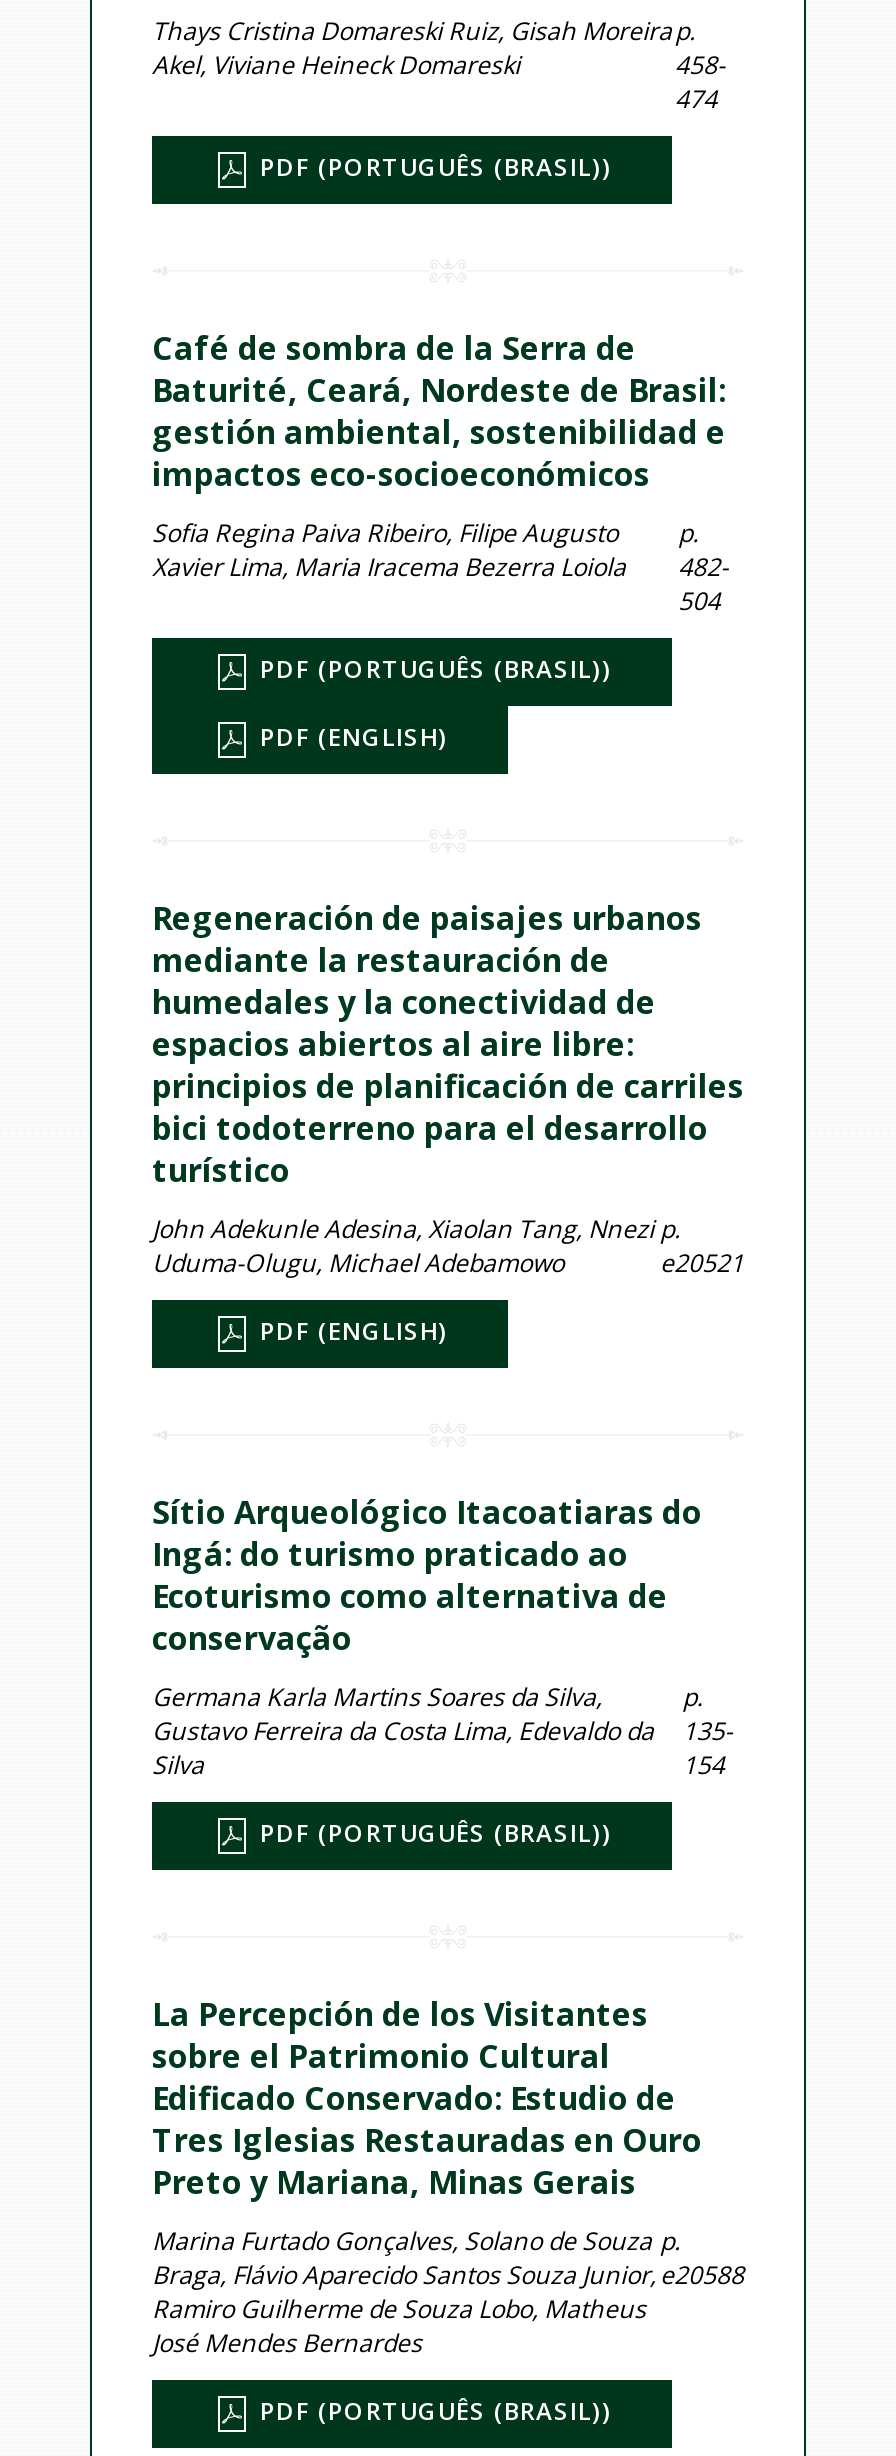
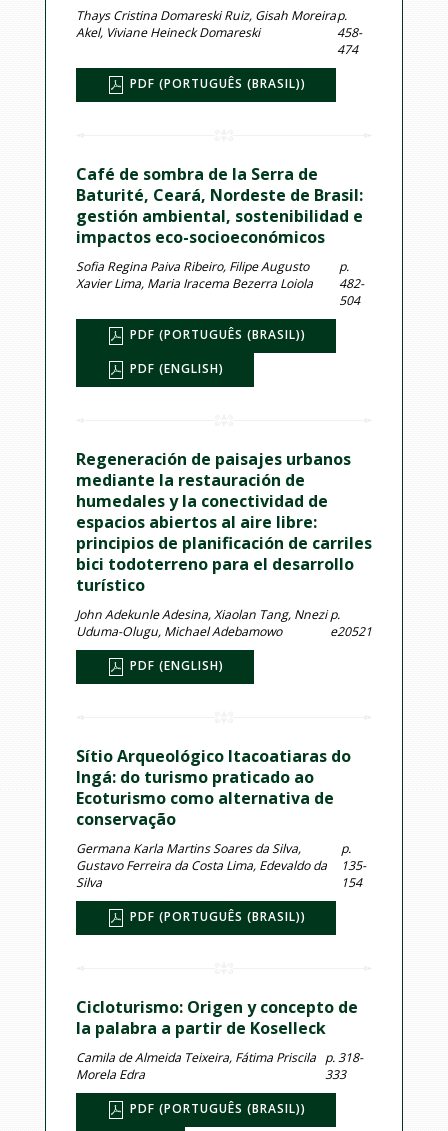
- La Percepción de los Visitantes
- sobre el Patrimonio Cultural
- Edificado Conservado: Estudio de
- Tres Iglesias Restauradas en Ouro
- Preto y Mariana, Minas Gerais
+ Cicloturismo: Origen y concepto de
+ la palabra a partir de Koselleck

- Marina Furtado Gonçalves, Solano de Souza
- Braga, Flávio Aparecido Santos Souza Junior,
- Ramiro Guilherme de Souza Lobo, Matheus
- José Mendes Bernardes
+ Camila de Almeida Teixeira, Fátima Priscila
+ Morela Edra

- p.
- e20588
+ p. 318-
+ 333
